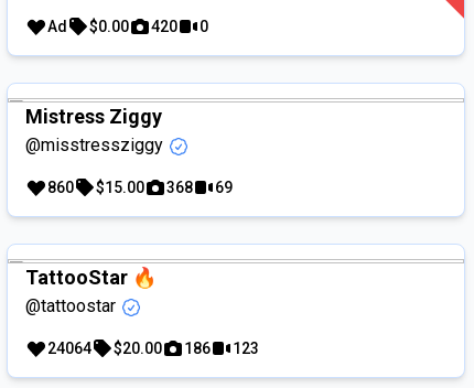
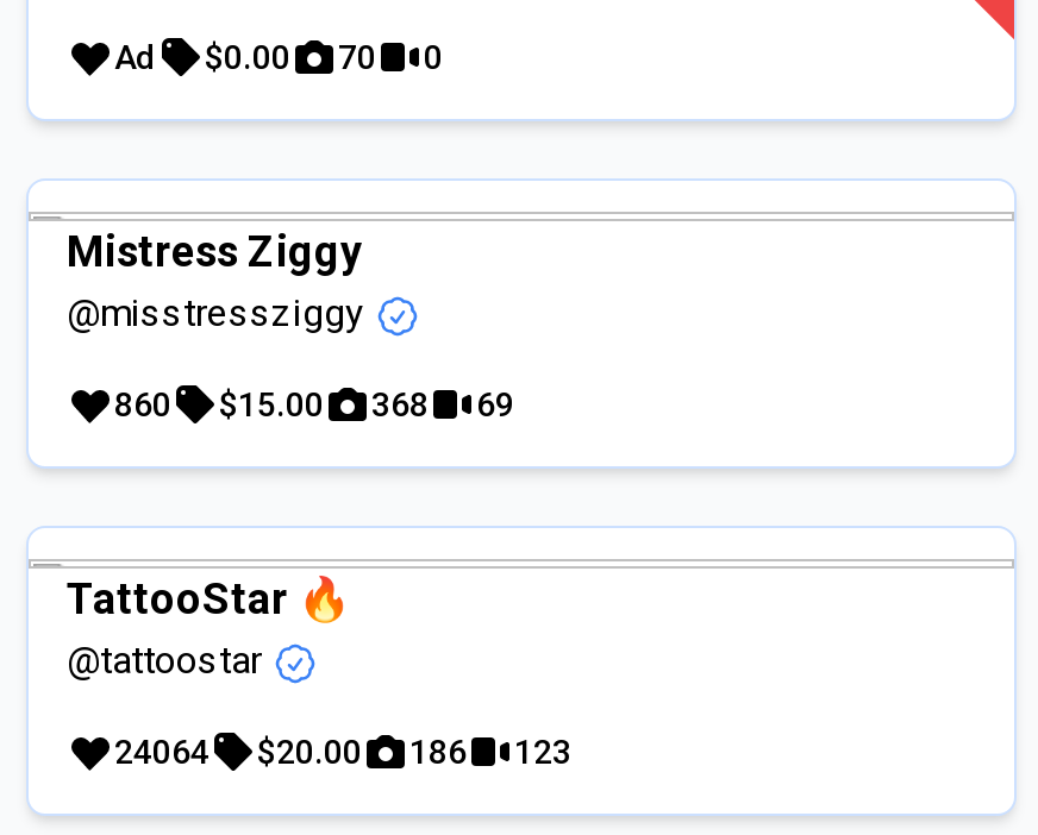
- Ad $0.00 420 0
+ Ad $0.00 70 0
